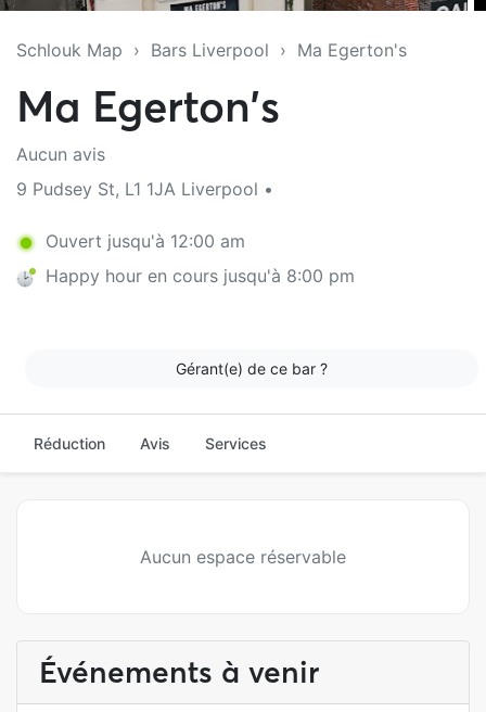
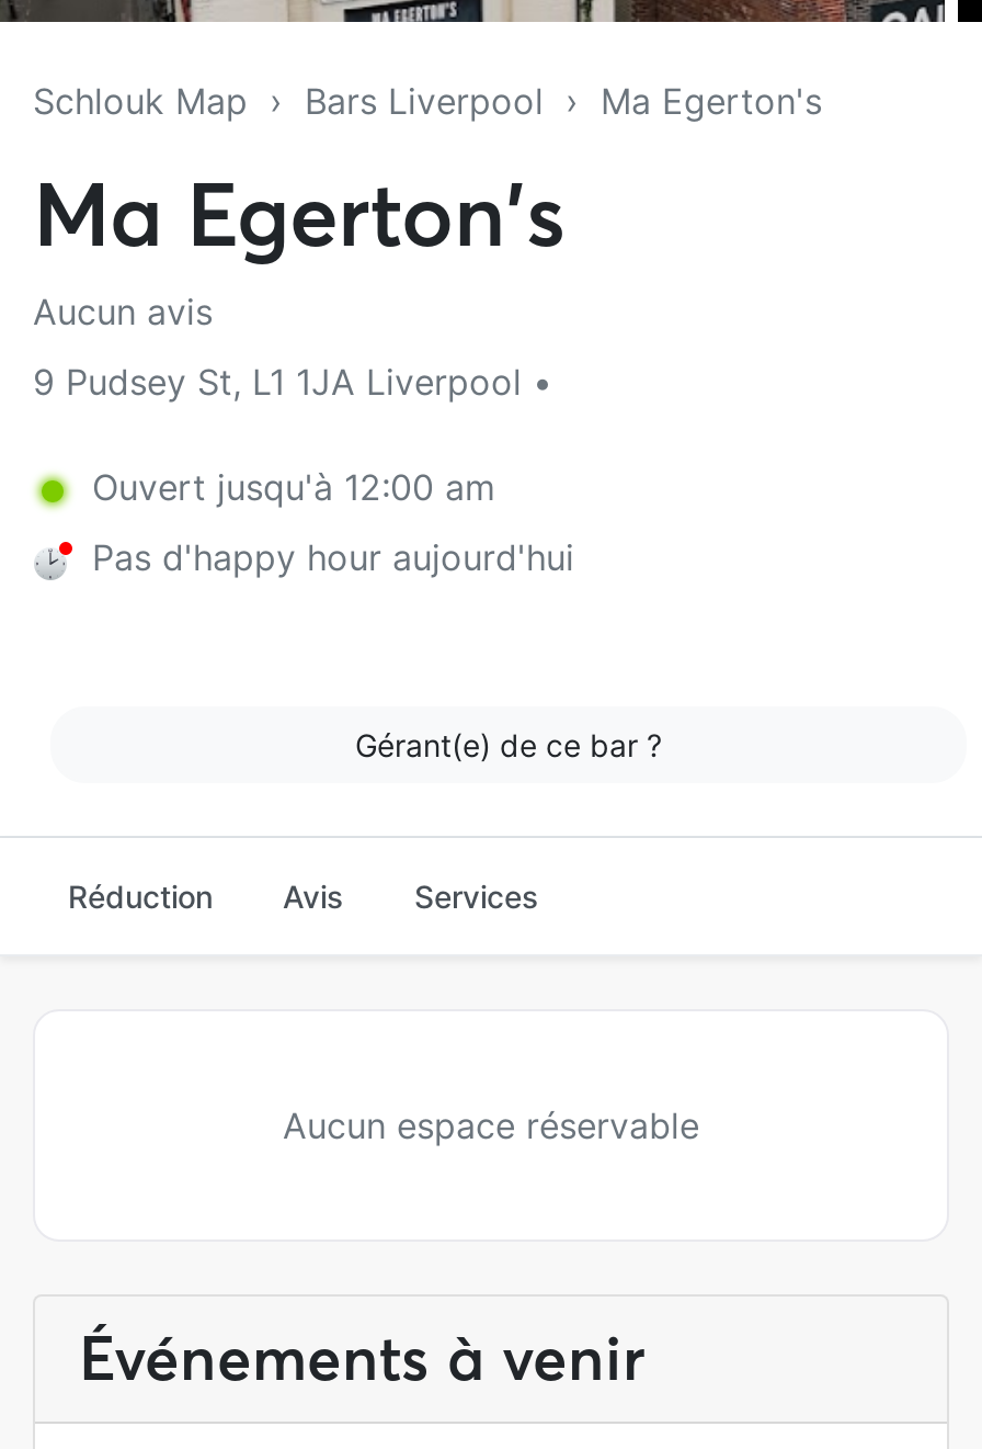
- Happy hour en cours jusqu'à 8:00 pm
+ Pas d'happy hour aujourd'hui
